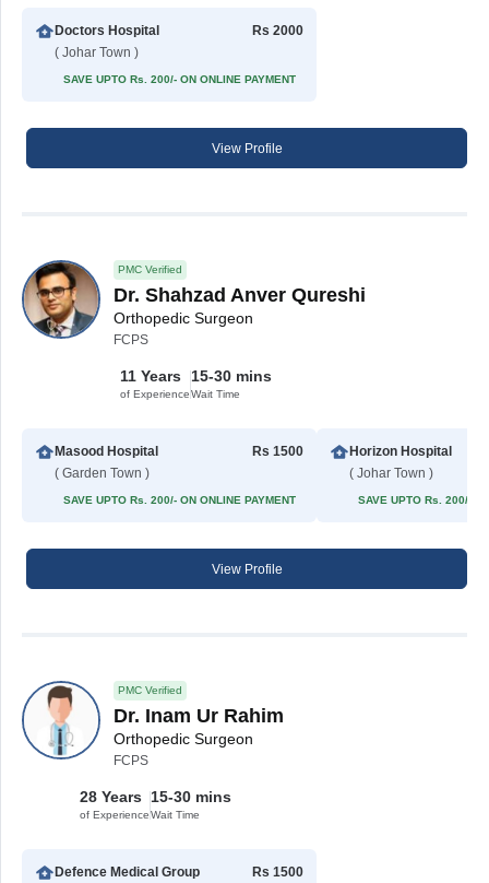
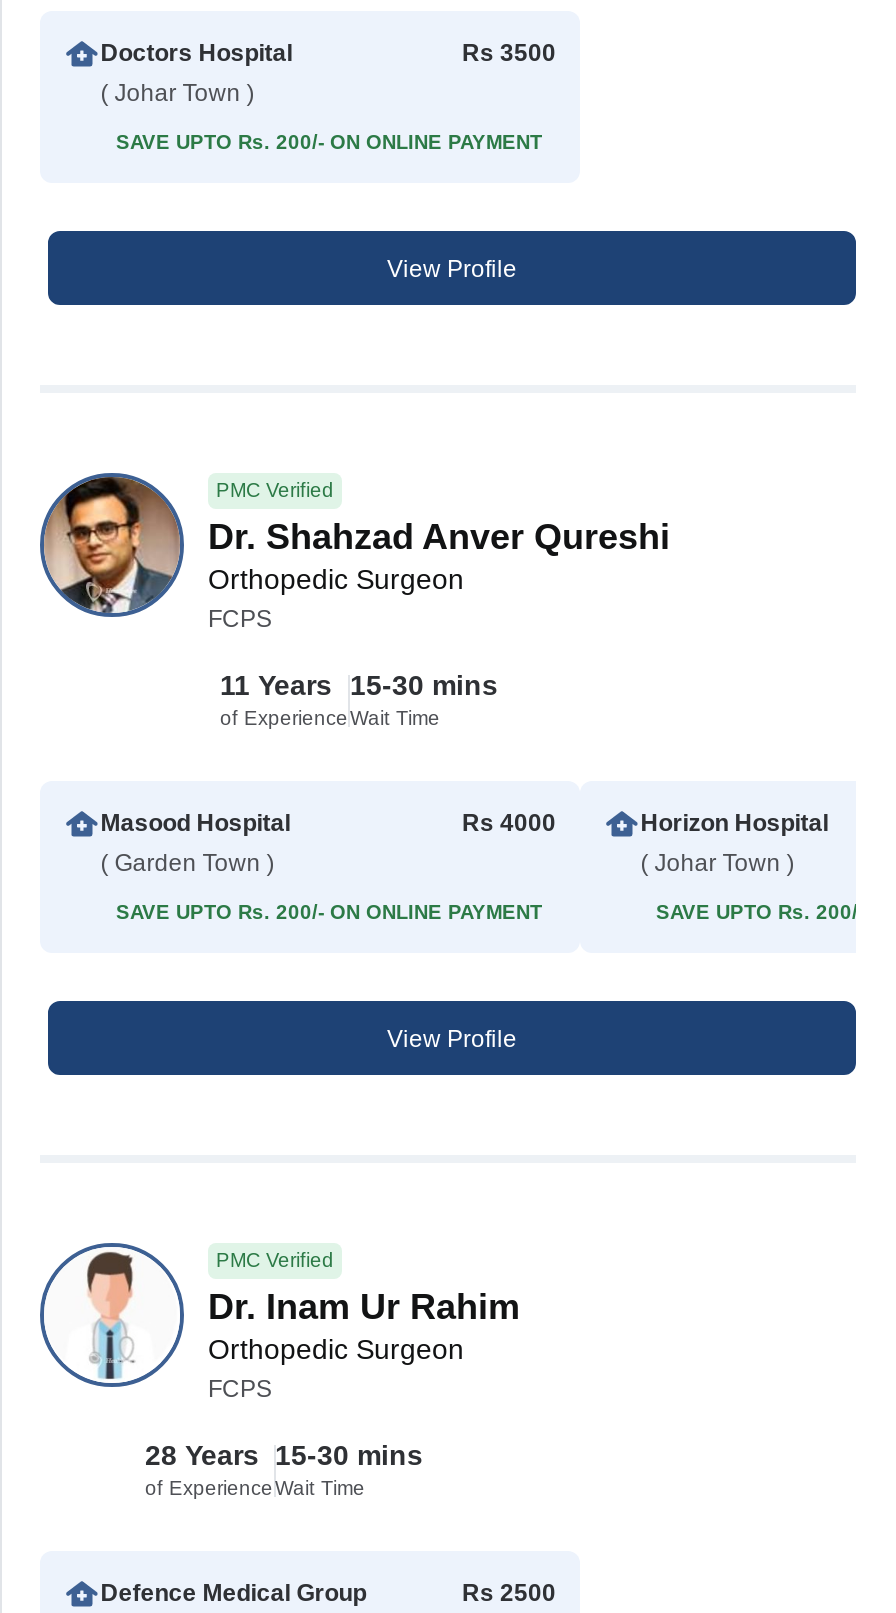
- Rs 2000
+ Rs 3500

- Rs 1500
+ Rs 4000

- Rs 1500
+ Rs 2500
